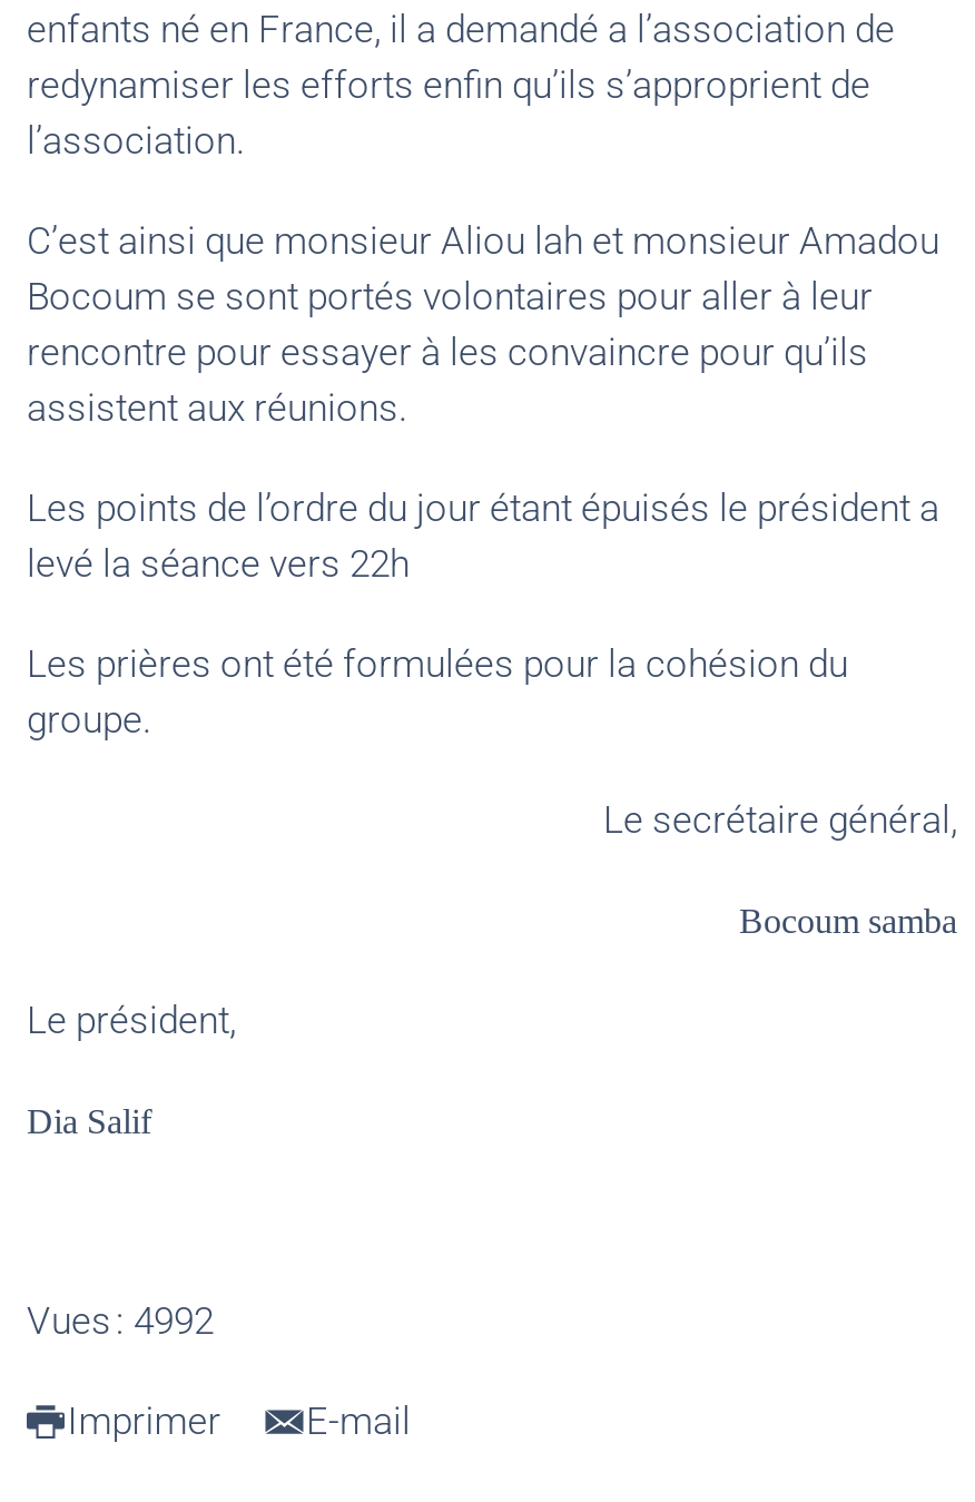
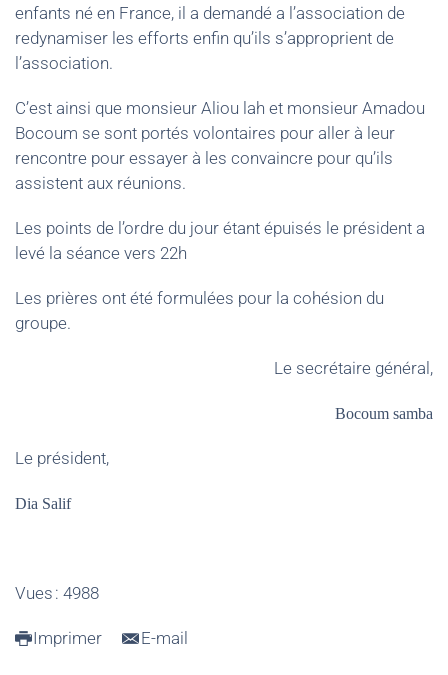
- Vues : 4992
+ Vues : 4988
